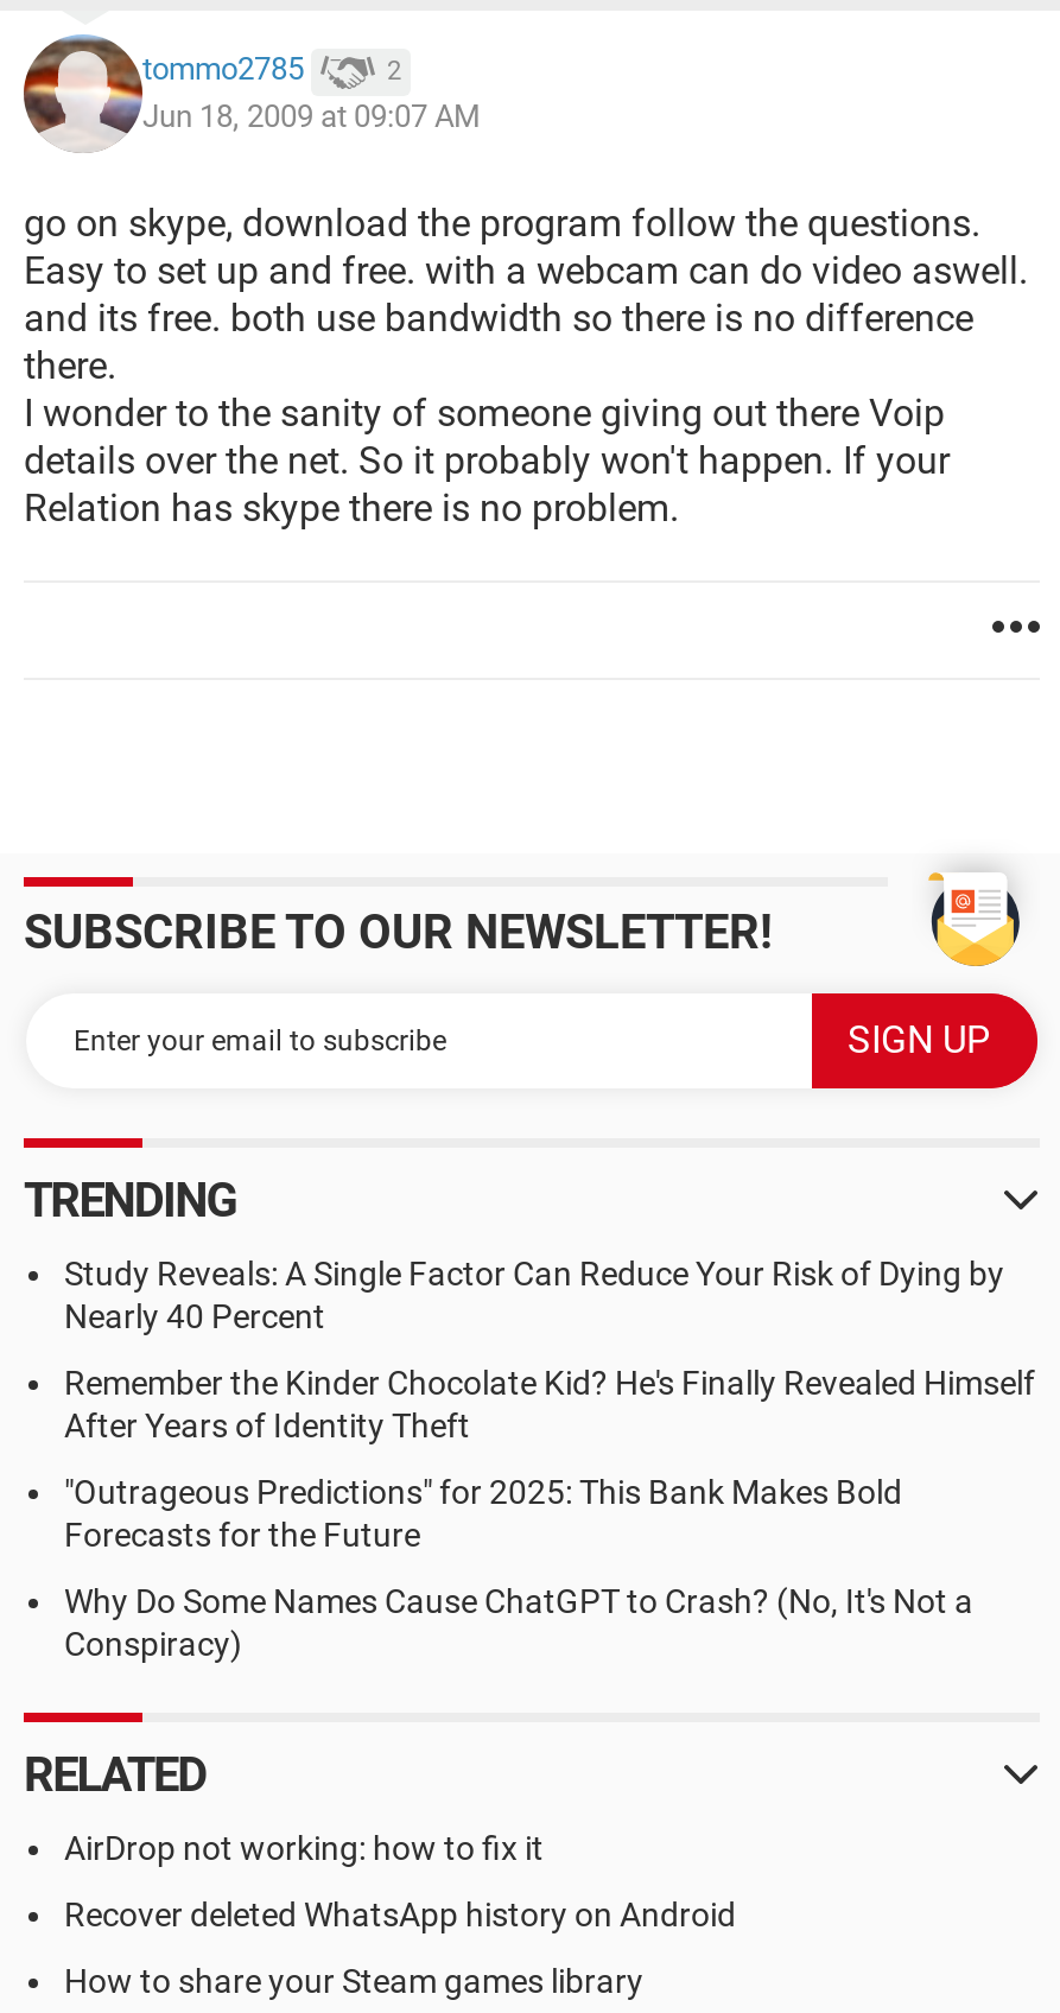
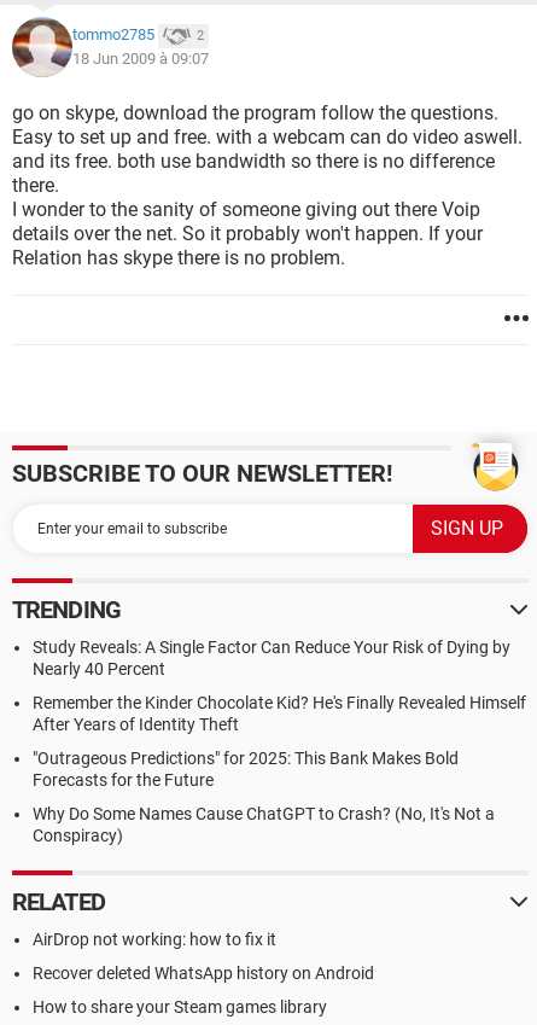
- Jun 18, 2009 at 09:07 AM
+ 18 Jun 2009 à 09:07
